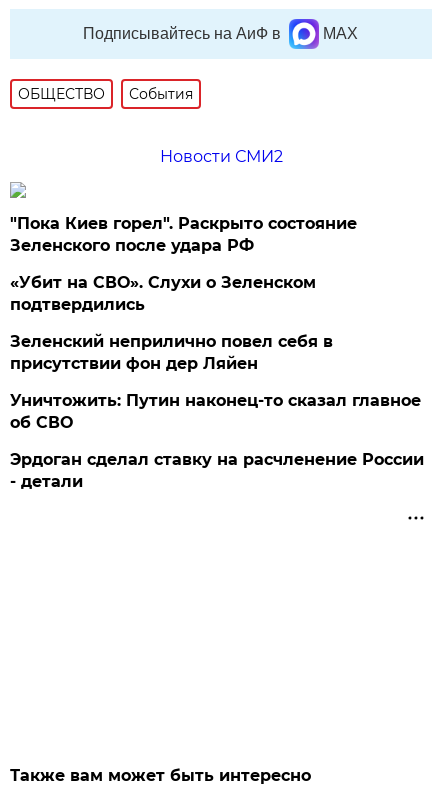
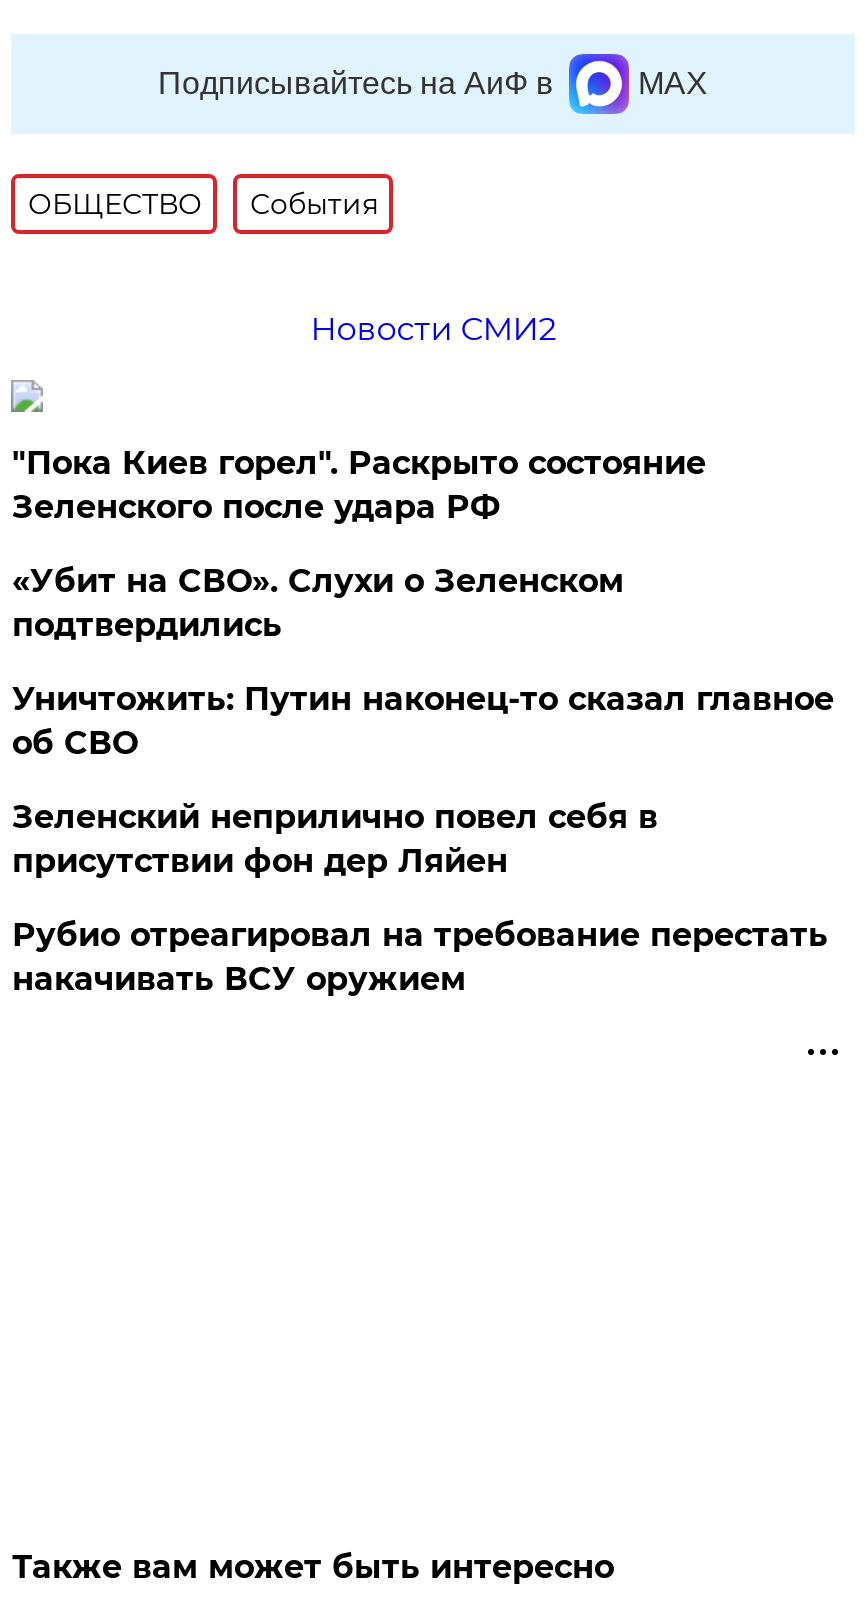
moved down: Зеленский неприлично повел cебя в | присутствии фон дер Ляйен

moved up: Уничтожить: Путин наконец-то сказал главное | об СВО

- Эрдоган сделал ставку на расчленение России
- - детали
+ Рубио отреагировал на требование перестать
+ накачивать ВСУ оружием
